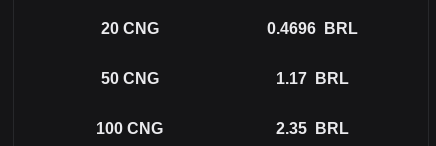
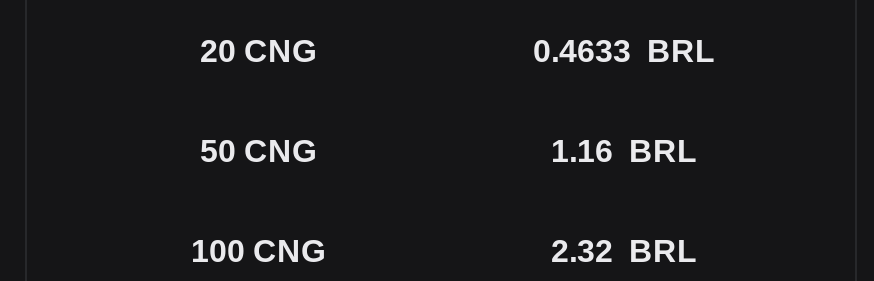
- 0.4696 BRL
+ 0.4633 BRL

- 1.17 BRL
+ 1.16 BRL

- 2.35 BRL
+ 2.32 BRL
